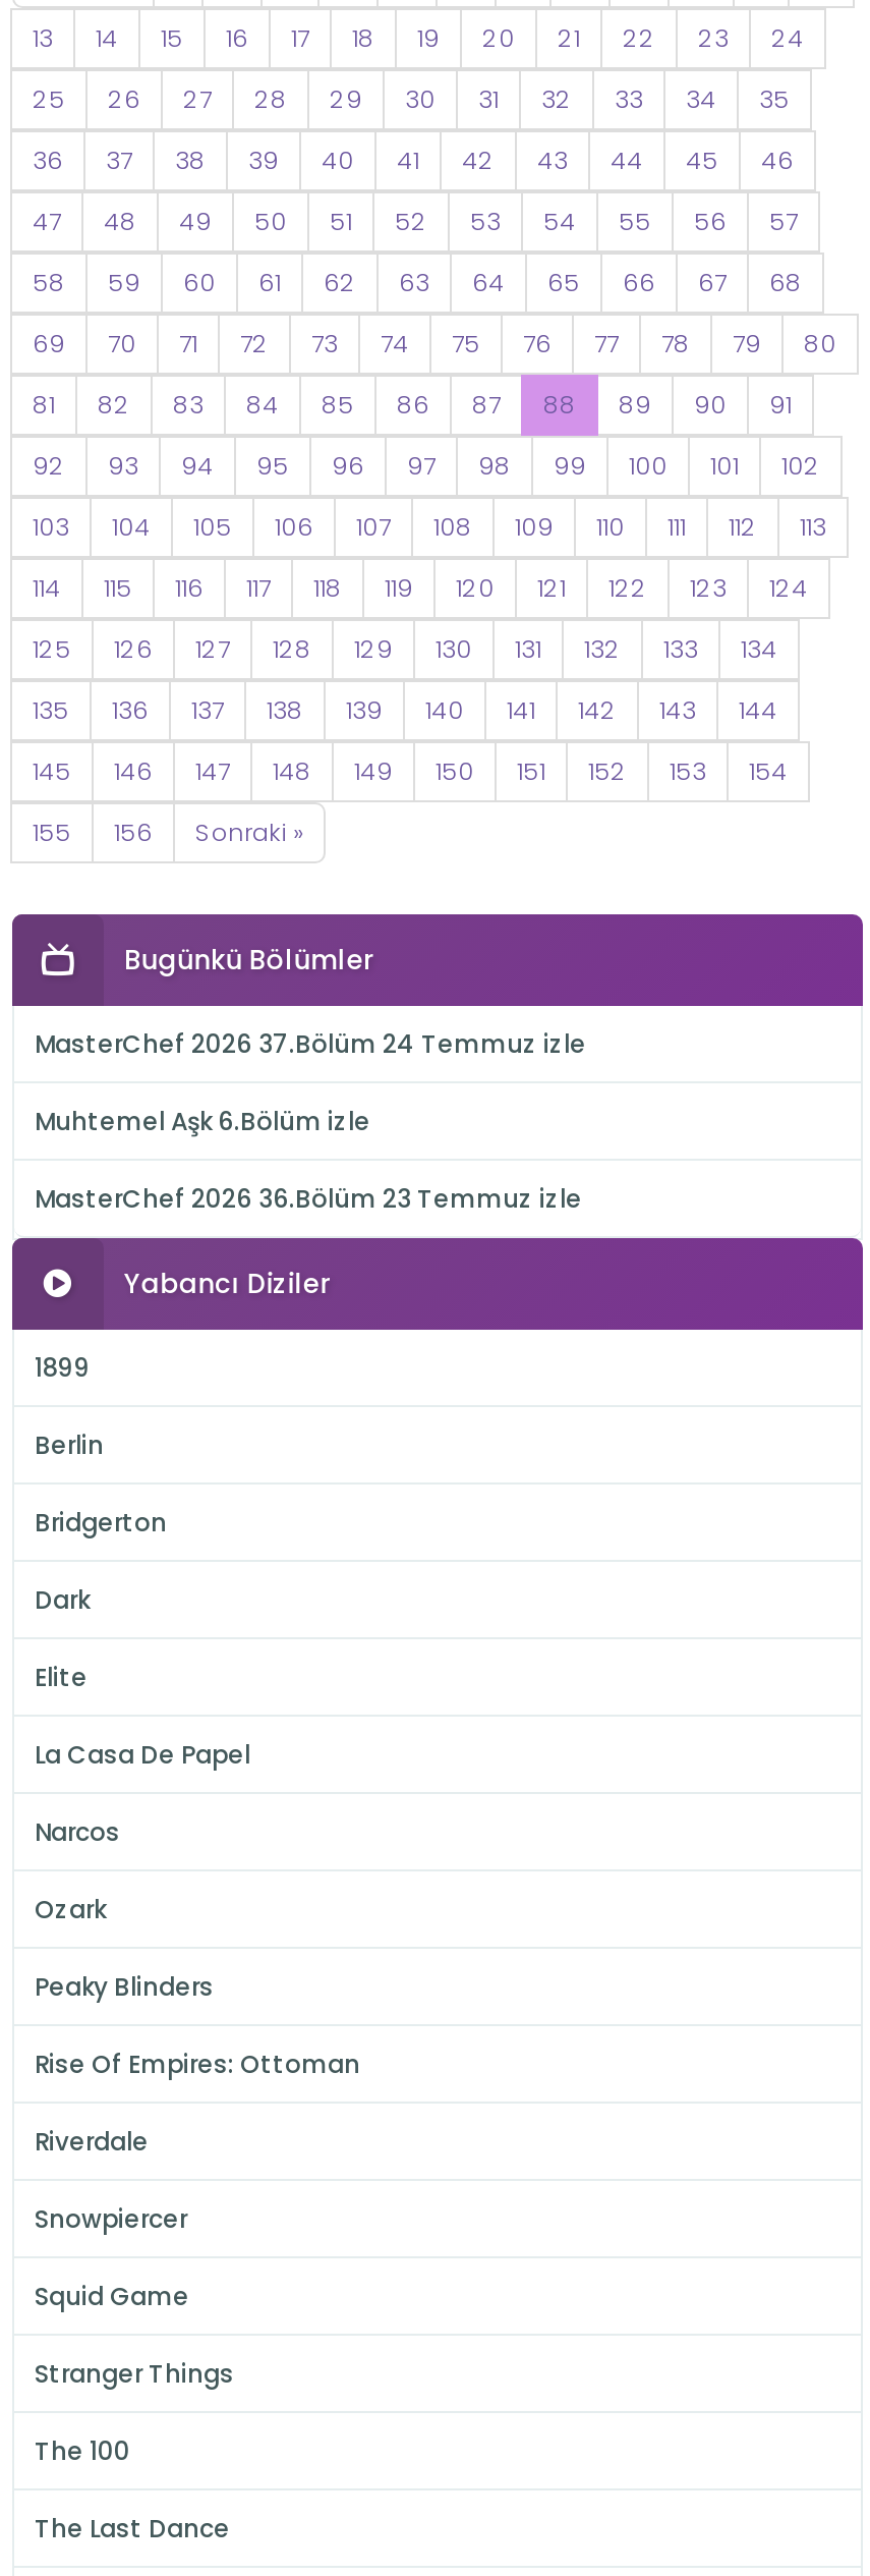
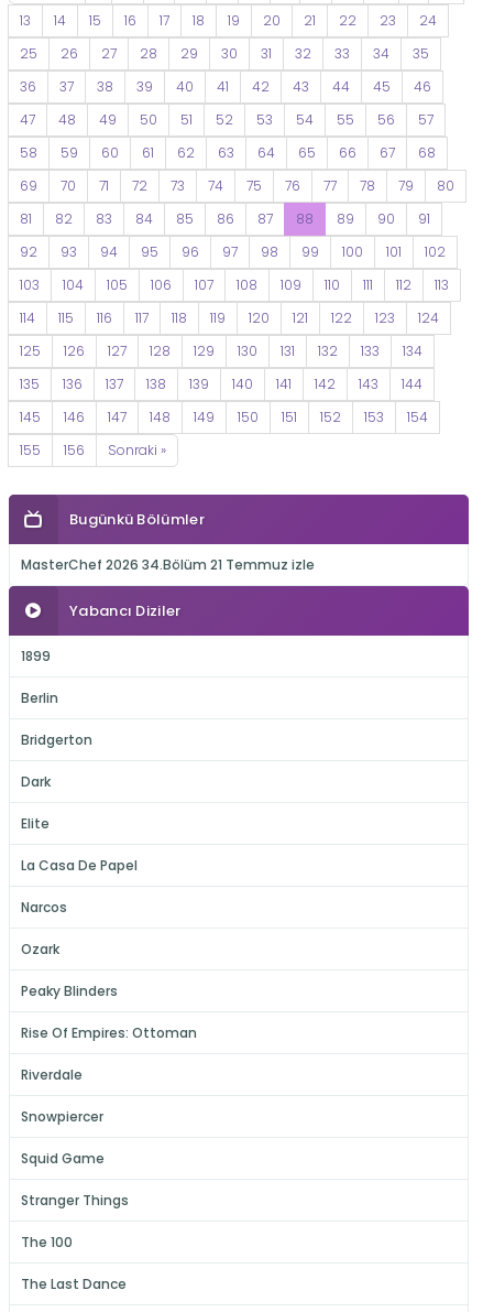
- MasterChef 2026 37.Bölüm 24 Temmuz izle
- Muhtemel Aşk 6.Bölüm izle
- MasterChef 2026 36.Bölüm 23 Temmuz izle
+ MasterChef 2026 34.Bölüm 21 Temmuz izle
